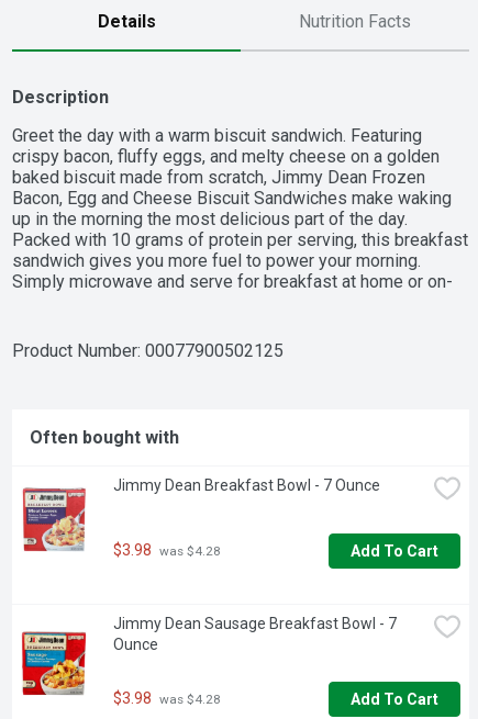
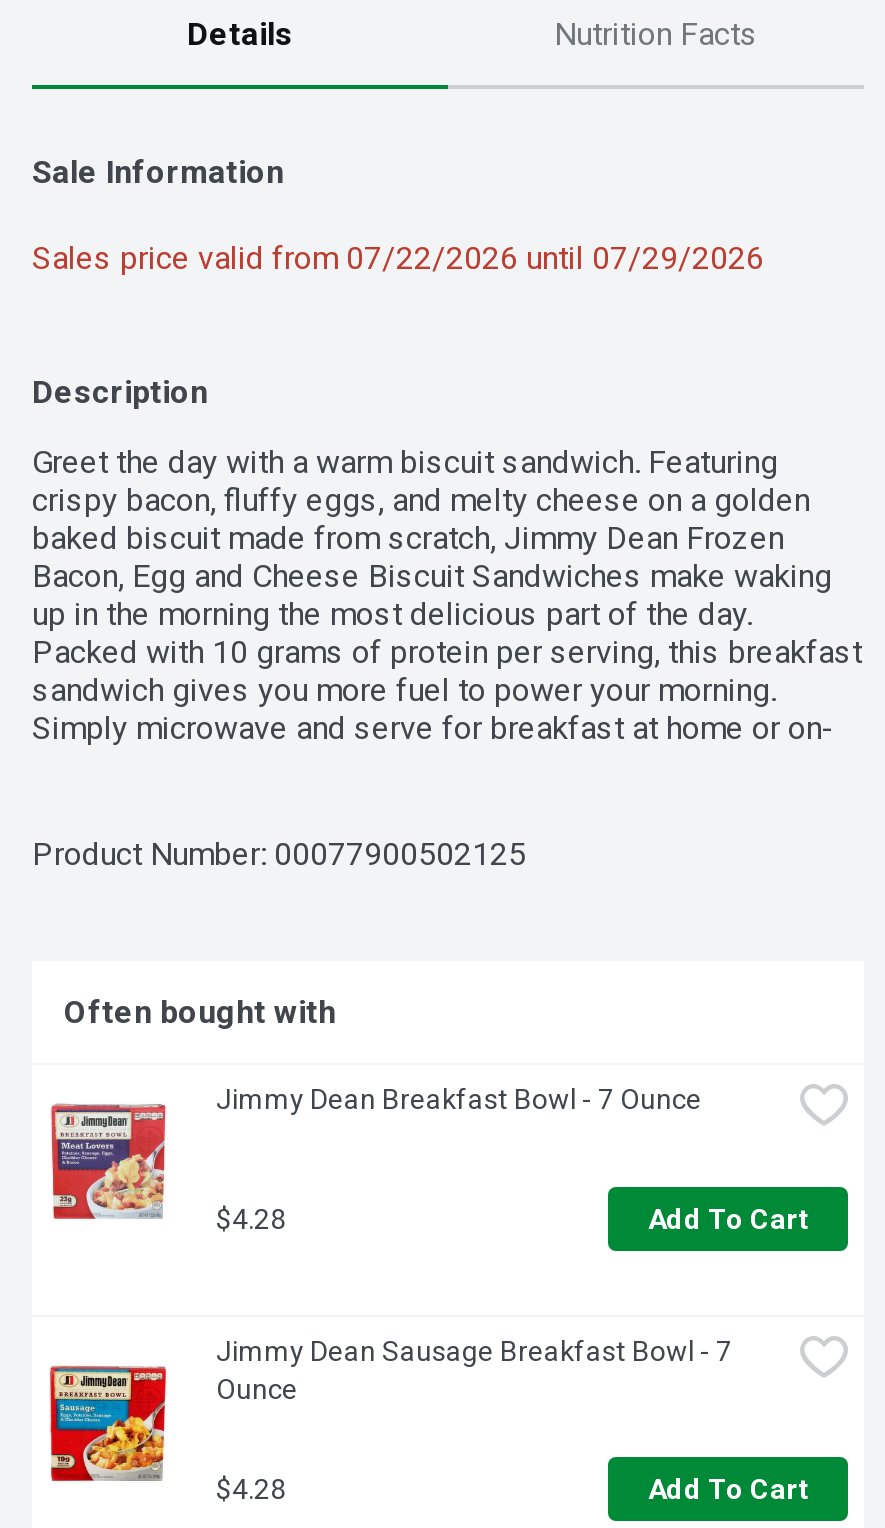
+ Sale Information
+ Sales price valid from 07/22/2026 until 07/29/2026

- $3.98 was $4.28
+ $4.28

- $3.98 was $4.28
+ $4.28
